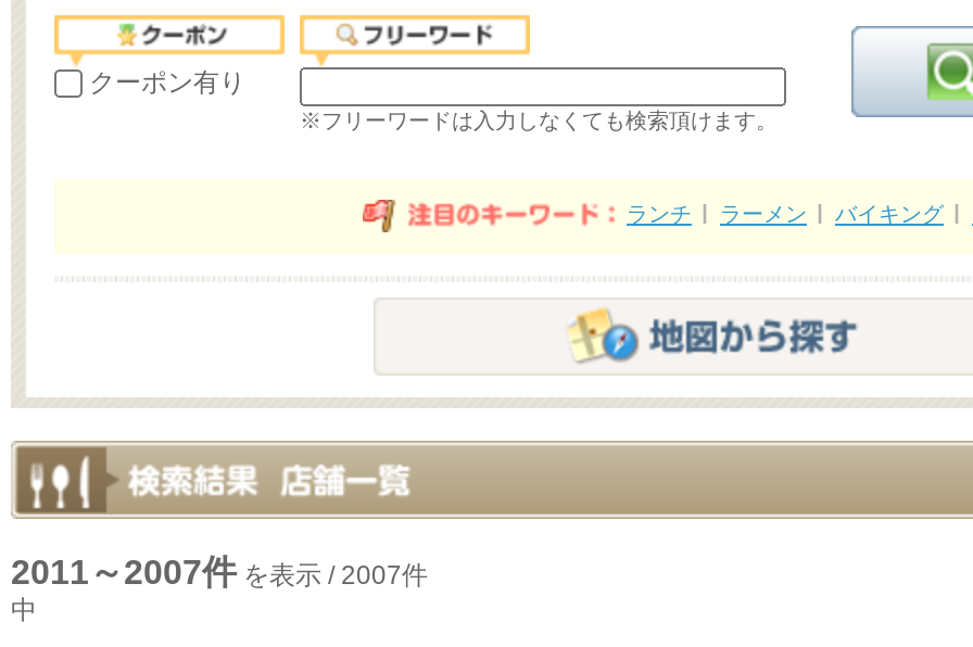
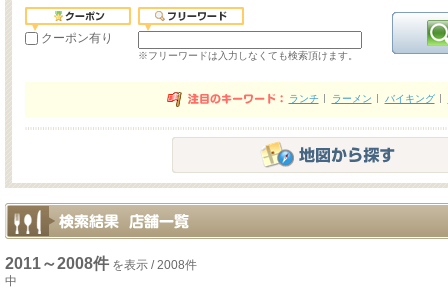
- 2011～2007件 を表示 / 2007件
+ 2011～2008件 を表示 / 2008件
